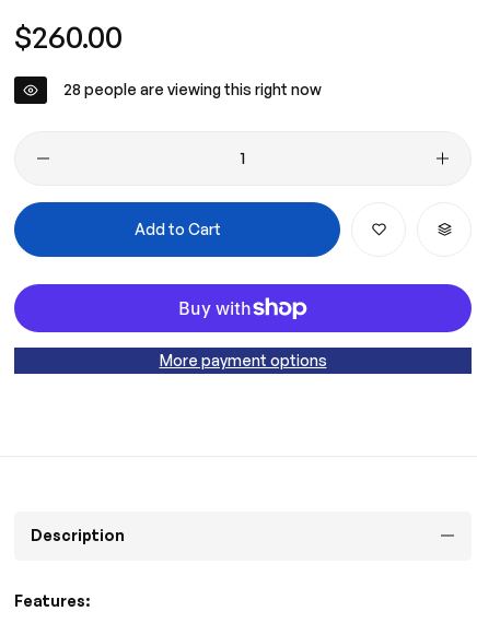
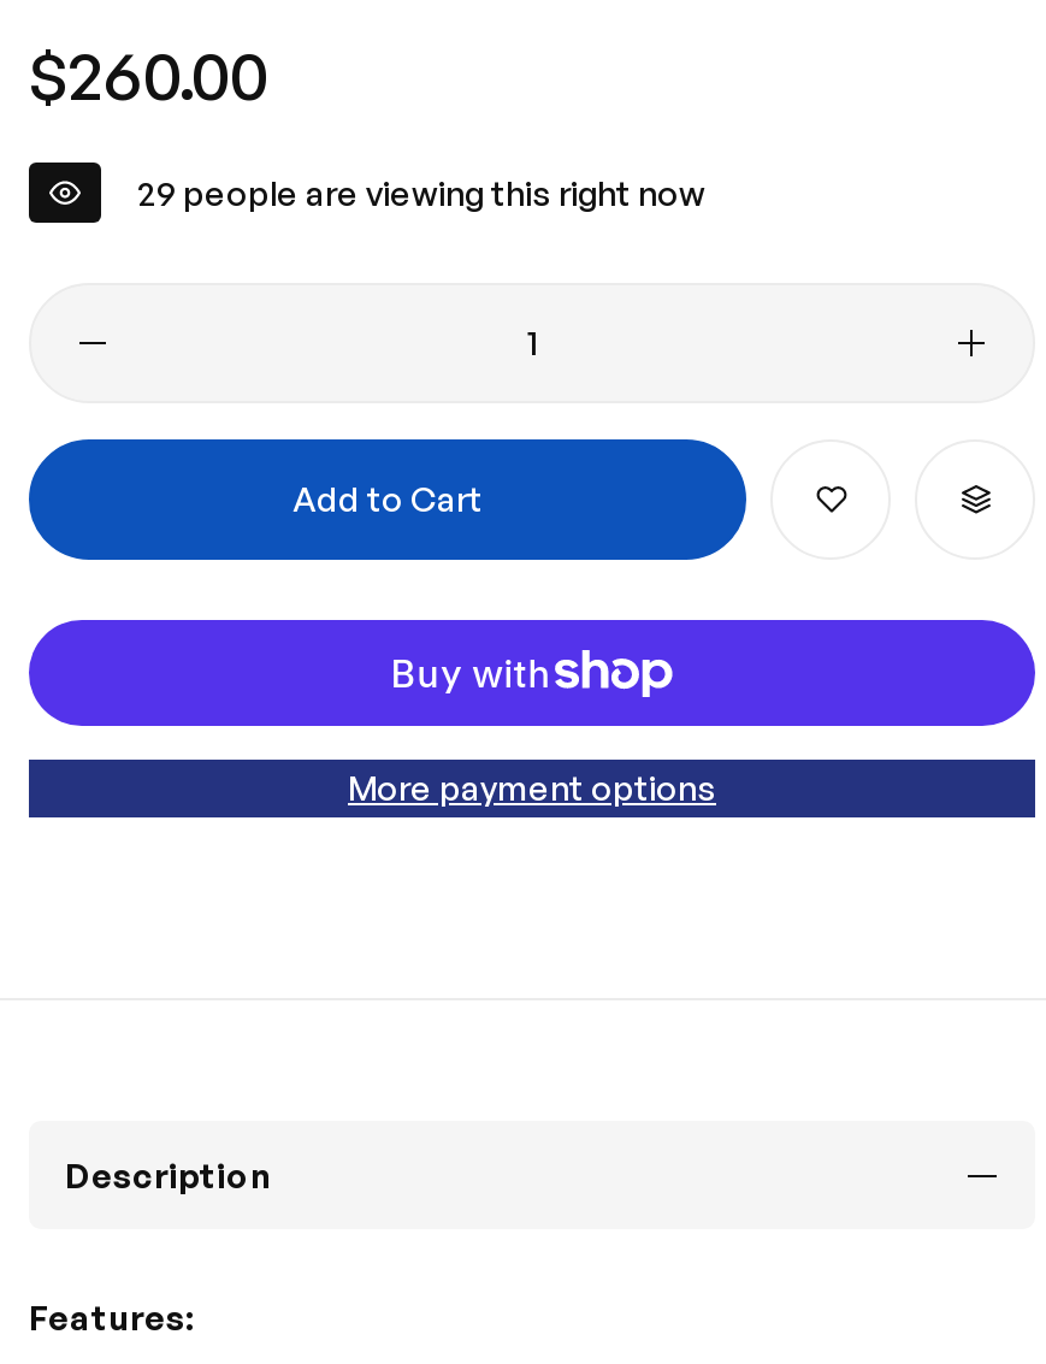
- 28 people are viewing this right now
+ 29 people are viewing this right now
